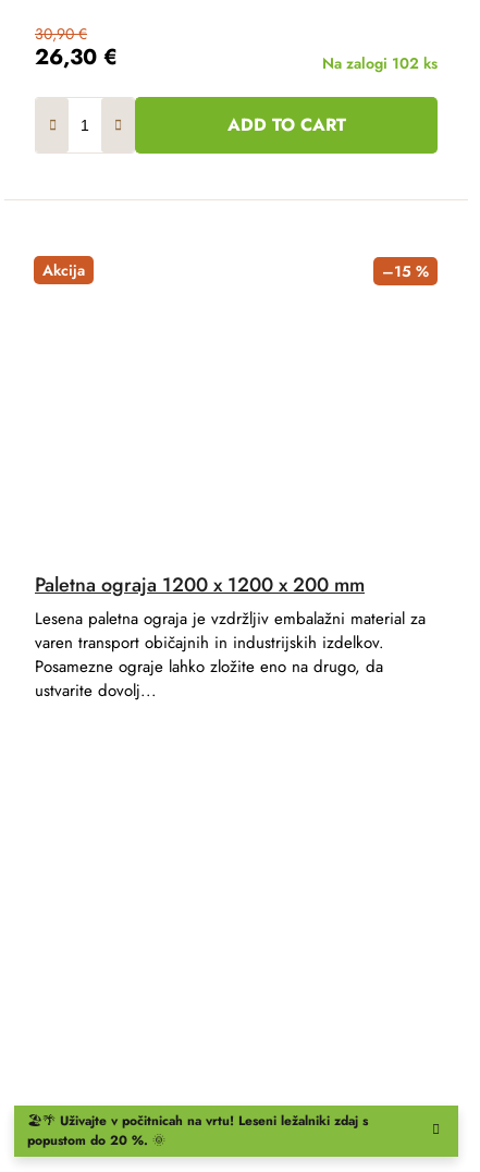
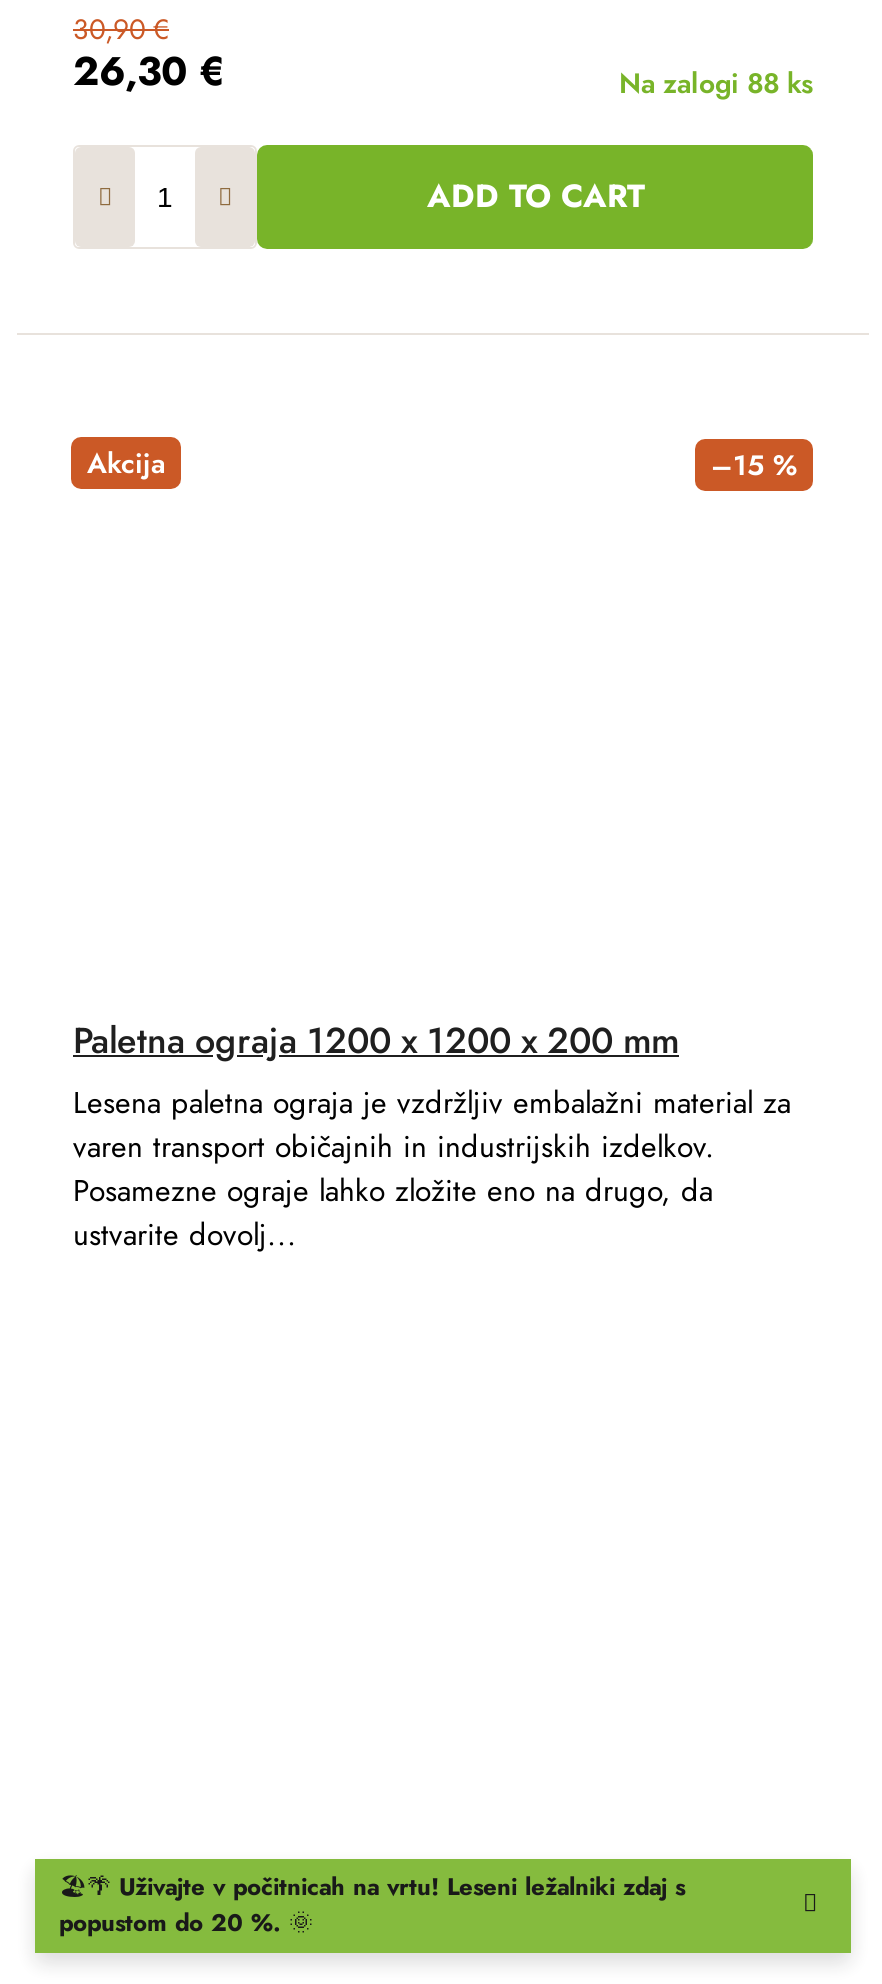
- Na zalogi 102 ks
+ Na zalogi 88 ks
